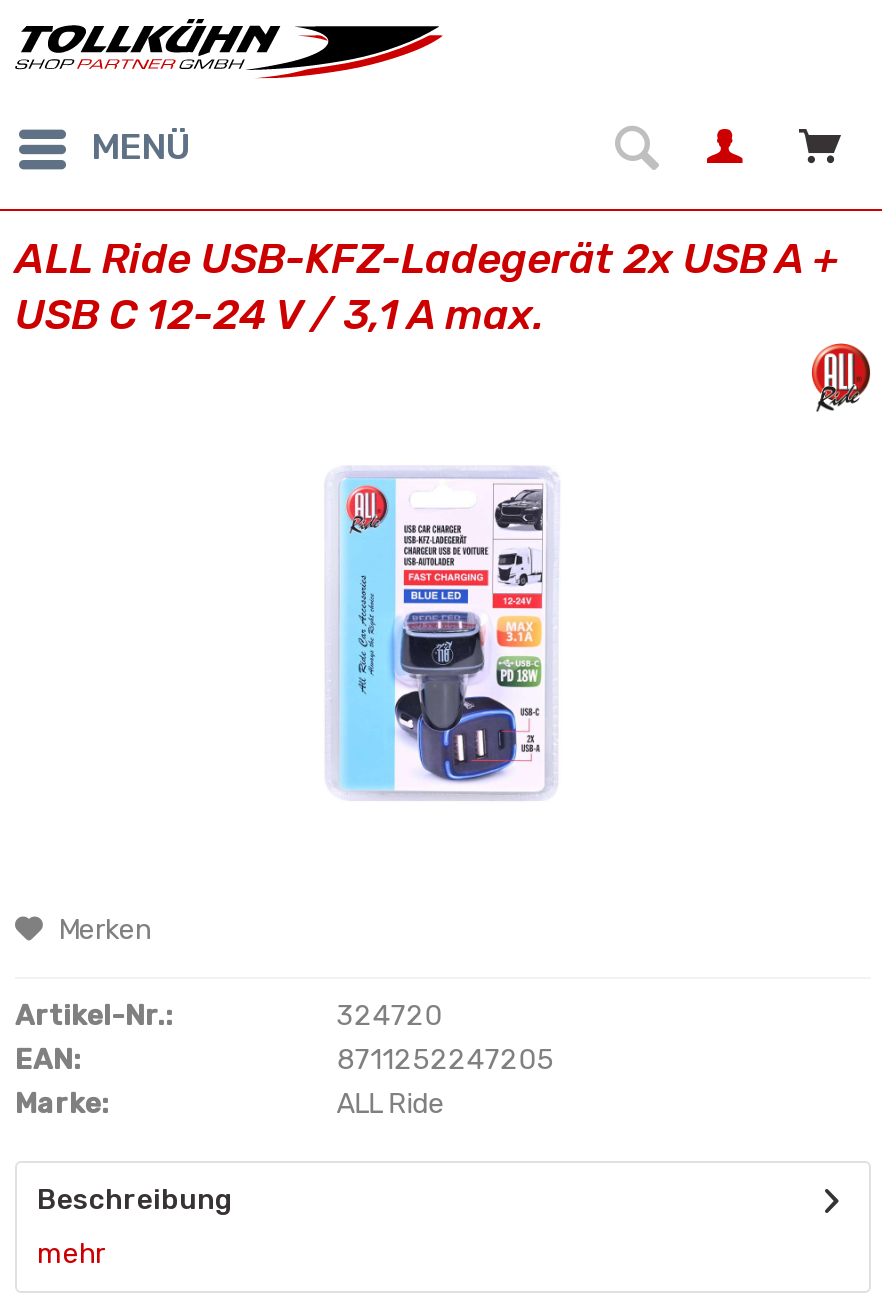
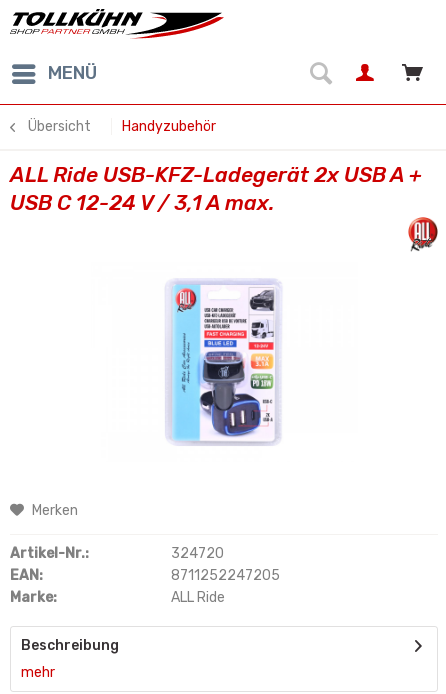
+ Übersicht
+ Handyzubehör
